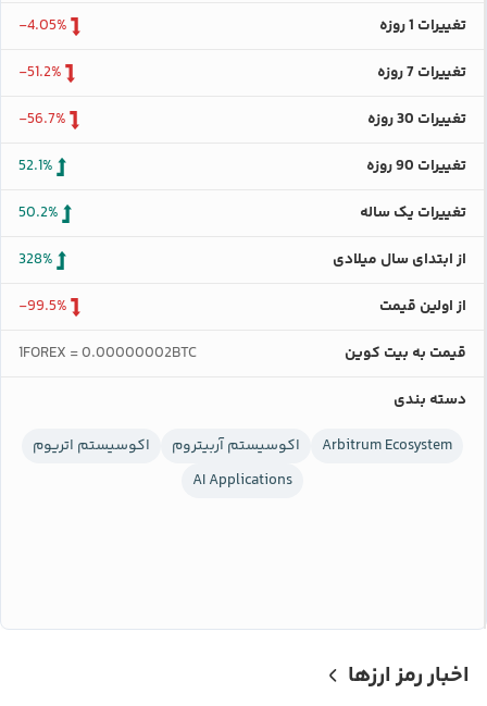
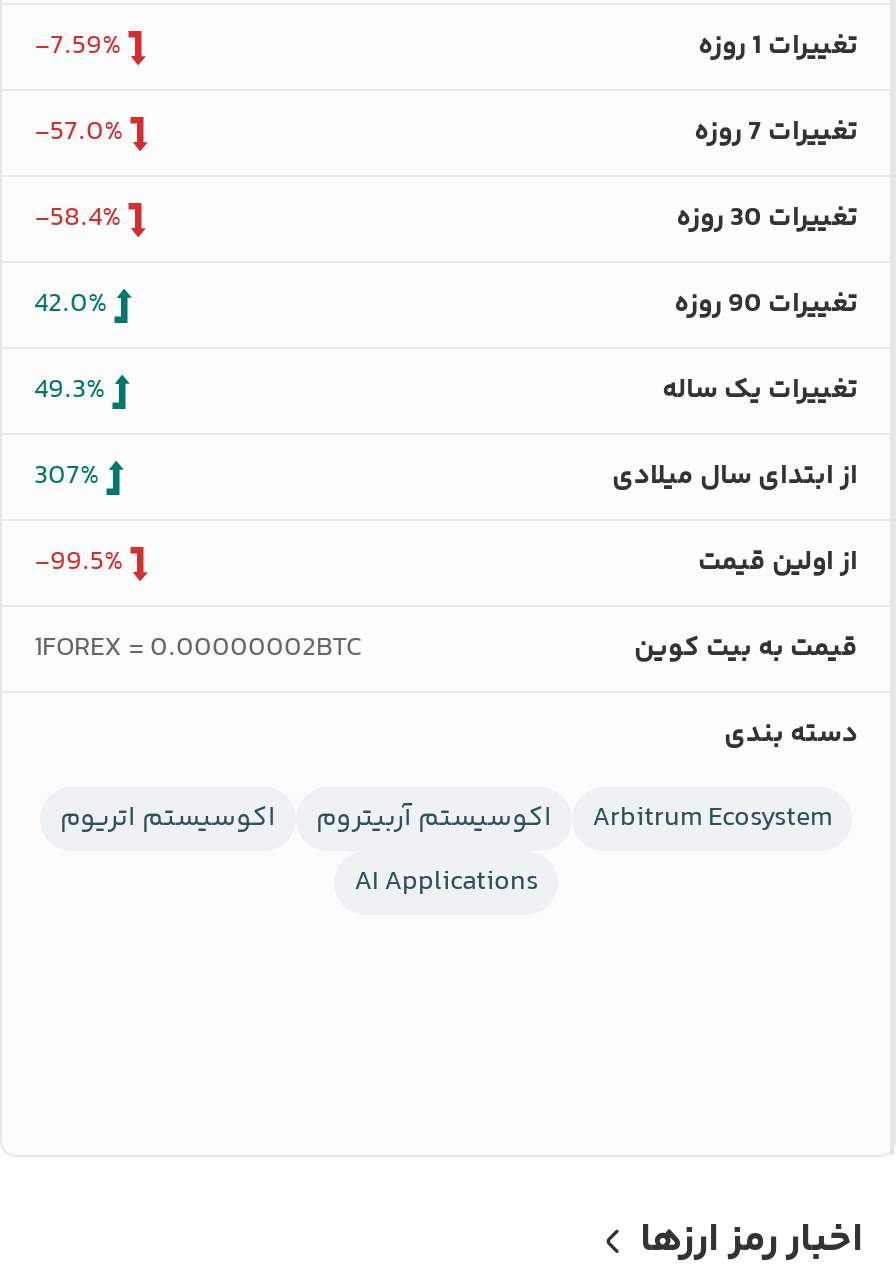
- -4.05%
+ -7.59%

- -51.2%
+ -57.0%

- -56.7%
+ -58.4%

- 52.1%
+ 42.0%

- 50.2%
+ 49.3%

- 328%
+ 307%
